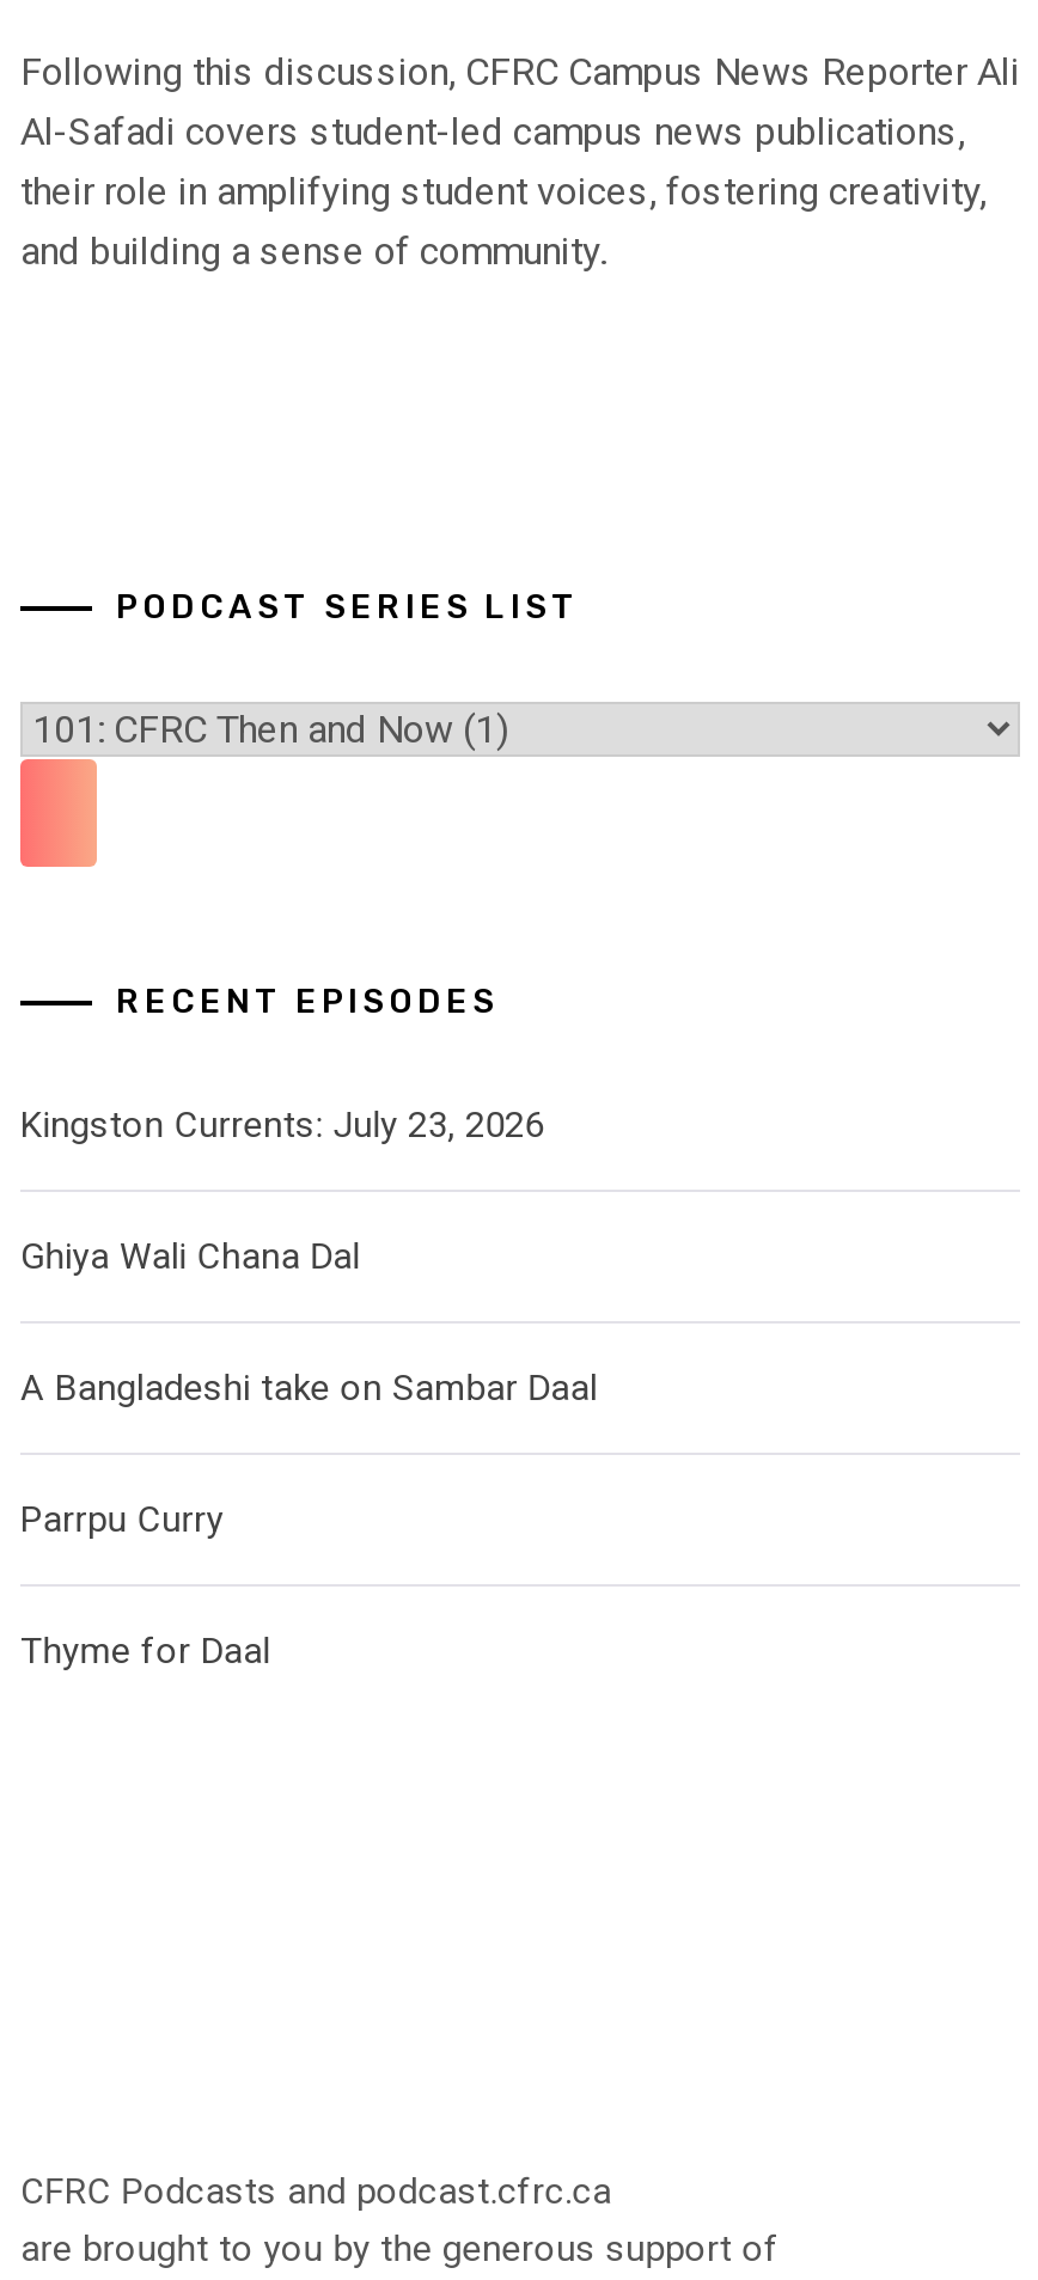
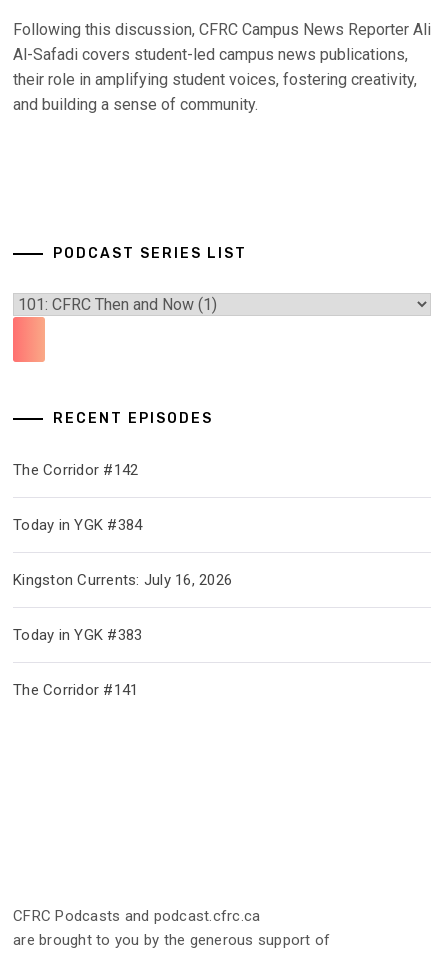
- Kingston Currents: July 23, 2026
+ The Corridor #142

- Ghiya Wali Chana Dal
+ Today in YGK #384

- A Bangladeshi take on Sambar Daal
+ Kingston Currents: July 16, 2026

- Parrpu Curry
+ Today in YGK #383

- Thyme for Daal
+ The Corridor #141
